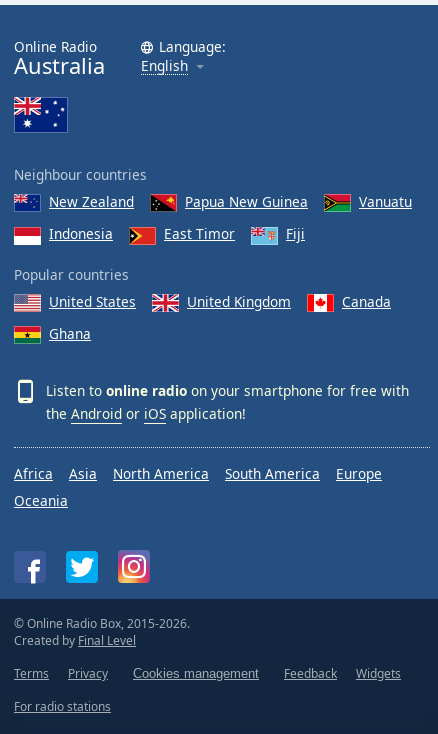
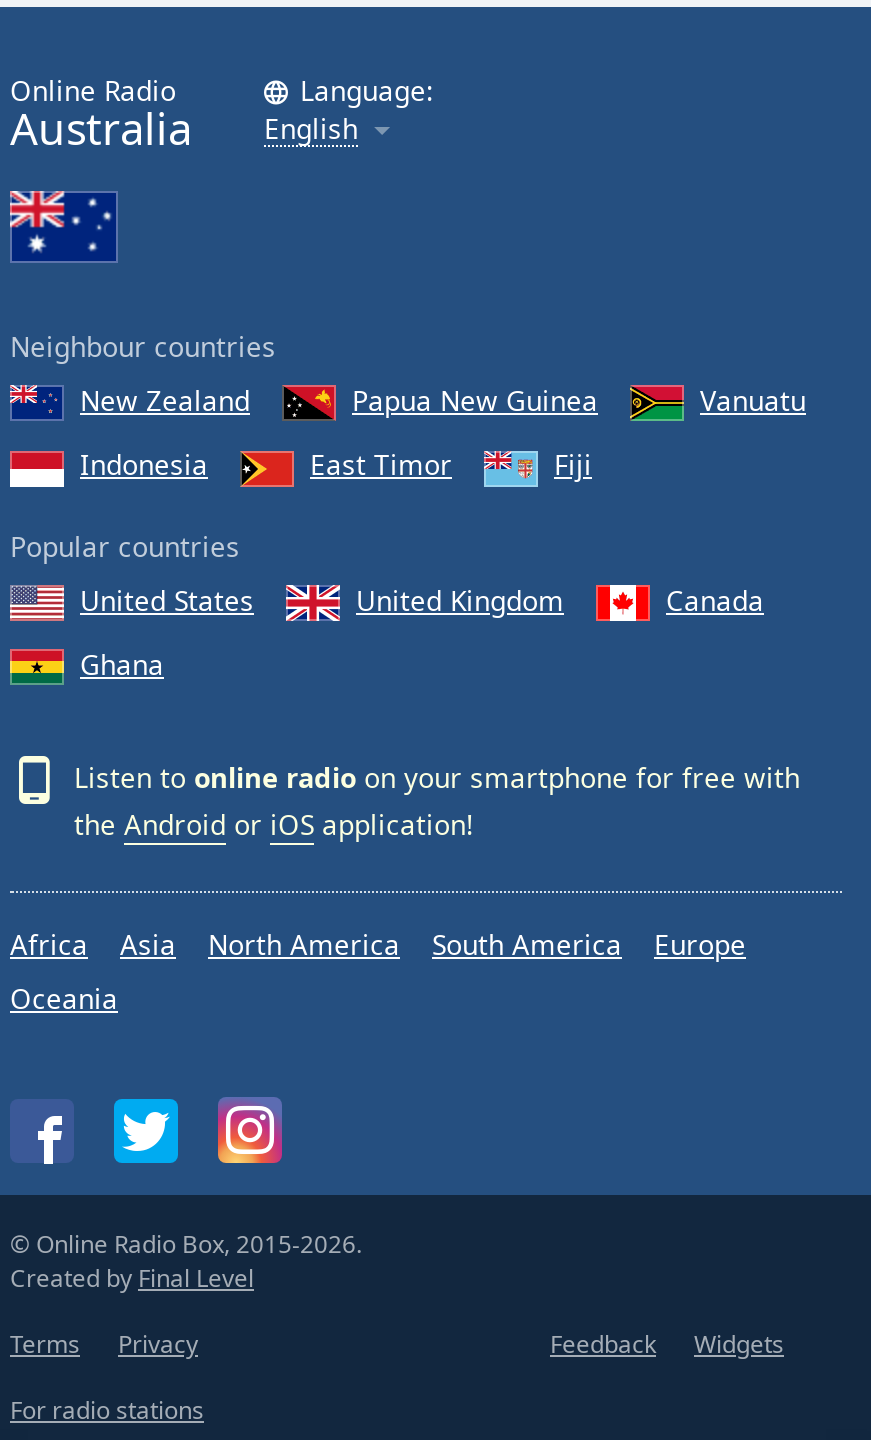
- Cookies management
